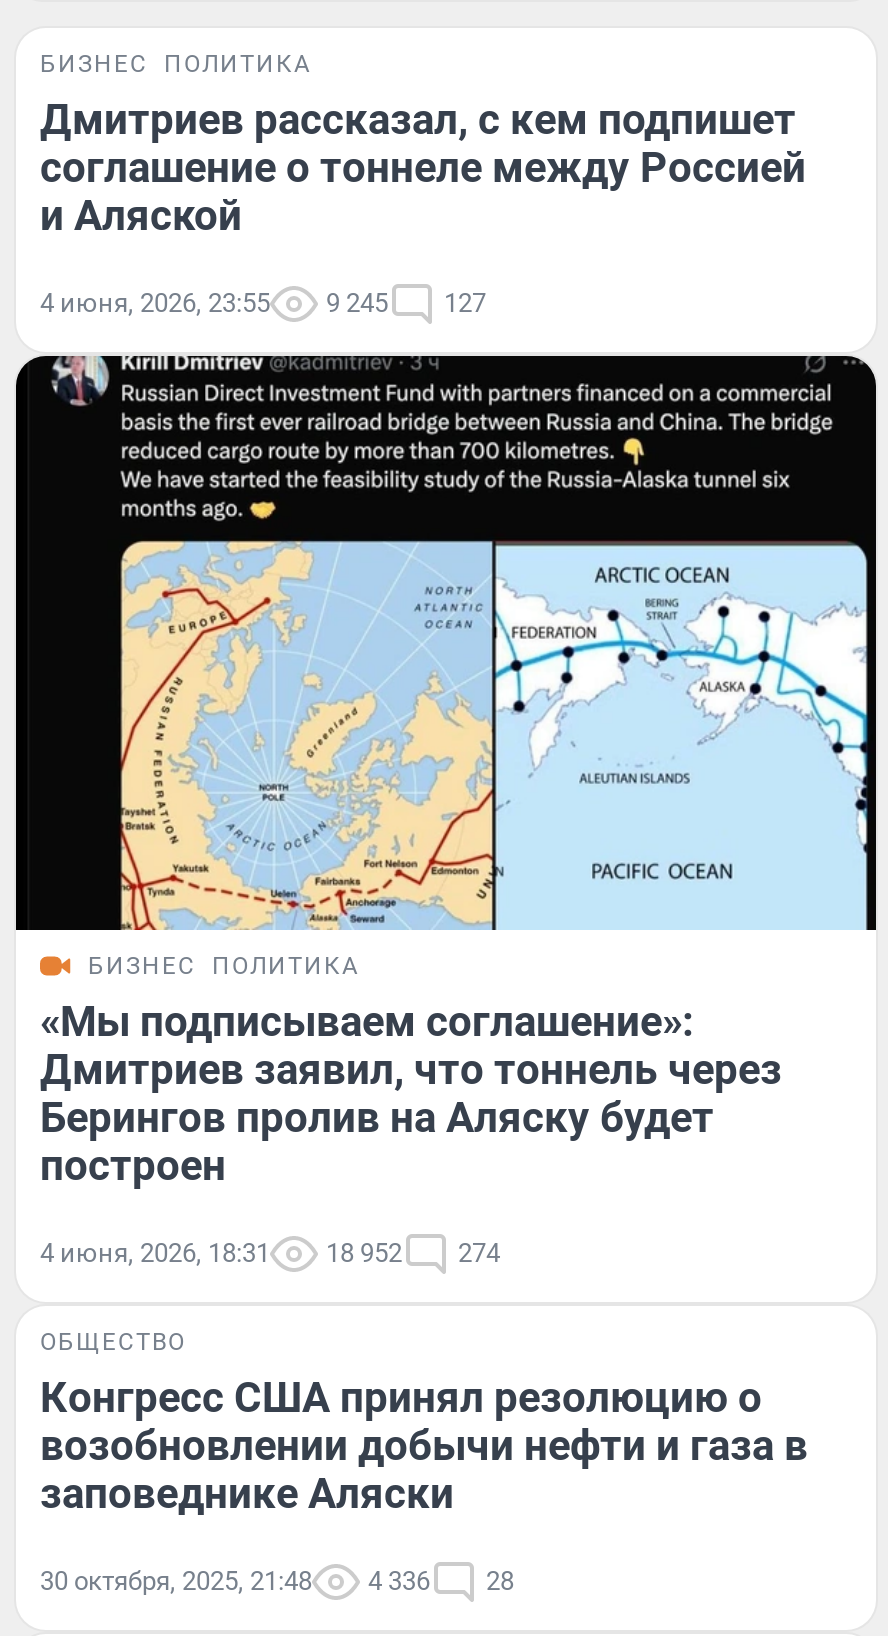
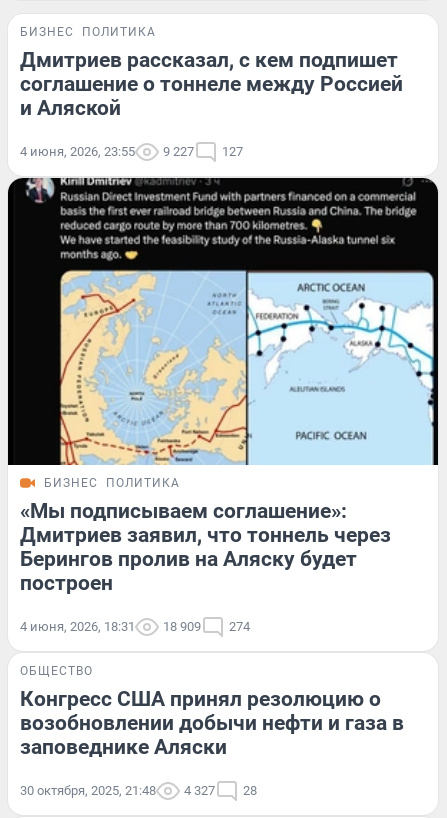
- 4 июня, 2026, 23:55 9 245 127
+ 4 июня, 2026, 23:55 9 227 127

- 4 июня, 2026, 18:31 18 952 274
+ 4 июня, 2026, 18:31 18 909 274

- 30 октября, 2025, 21:48 4 336 28
+ 30 октября, 2025, 21:48 4 327 28
